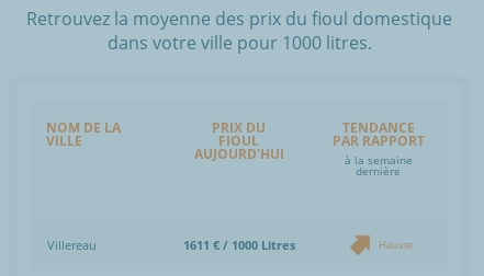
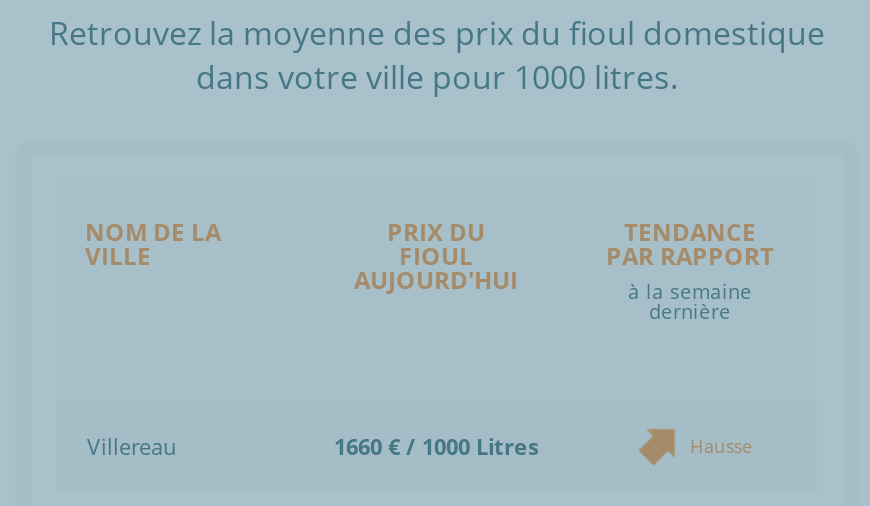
- 1611 € / 1000 Litres
+ 1660 € / 1000 Litres
